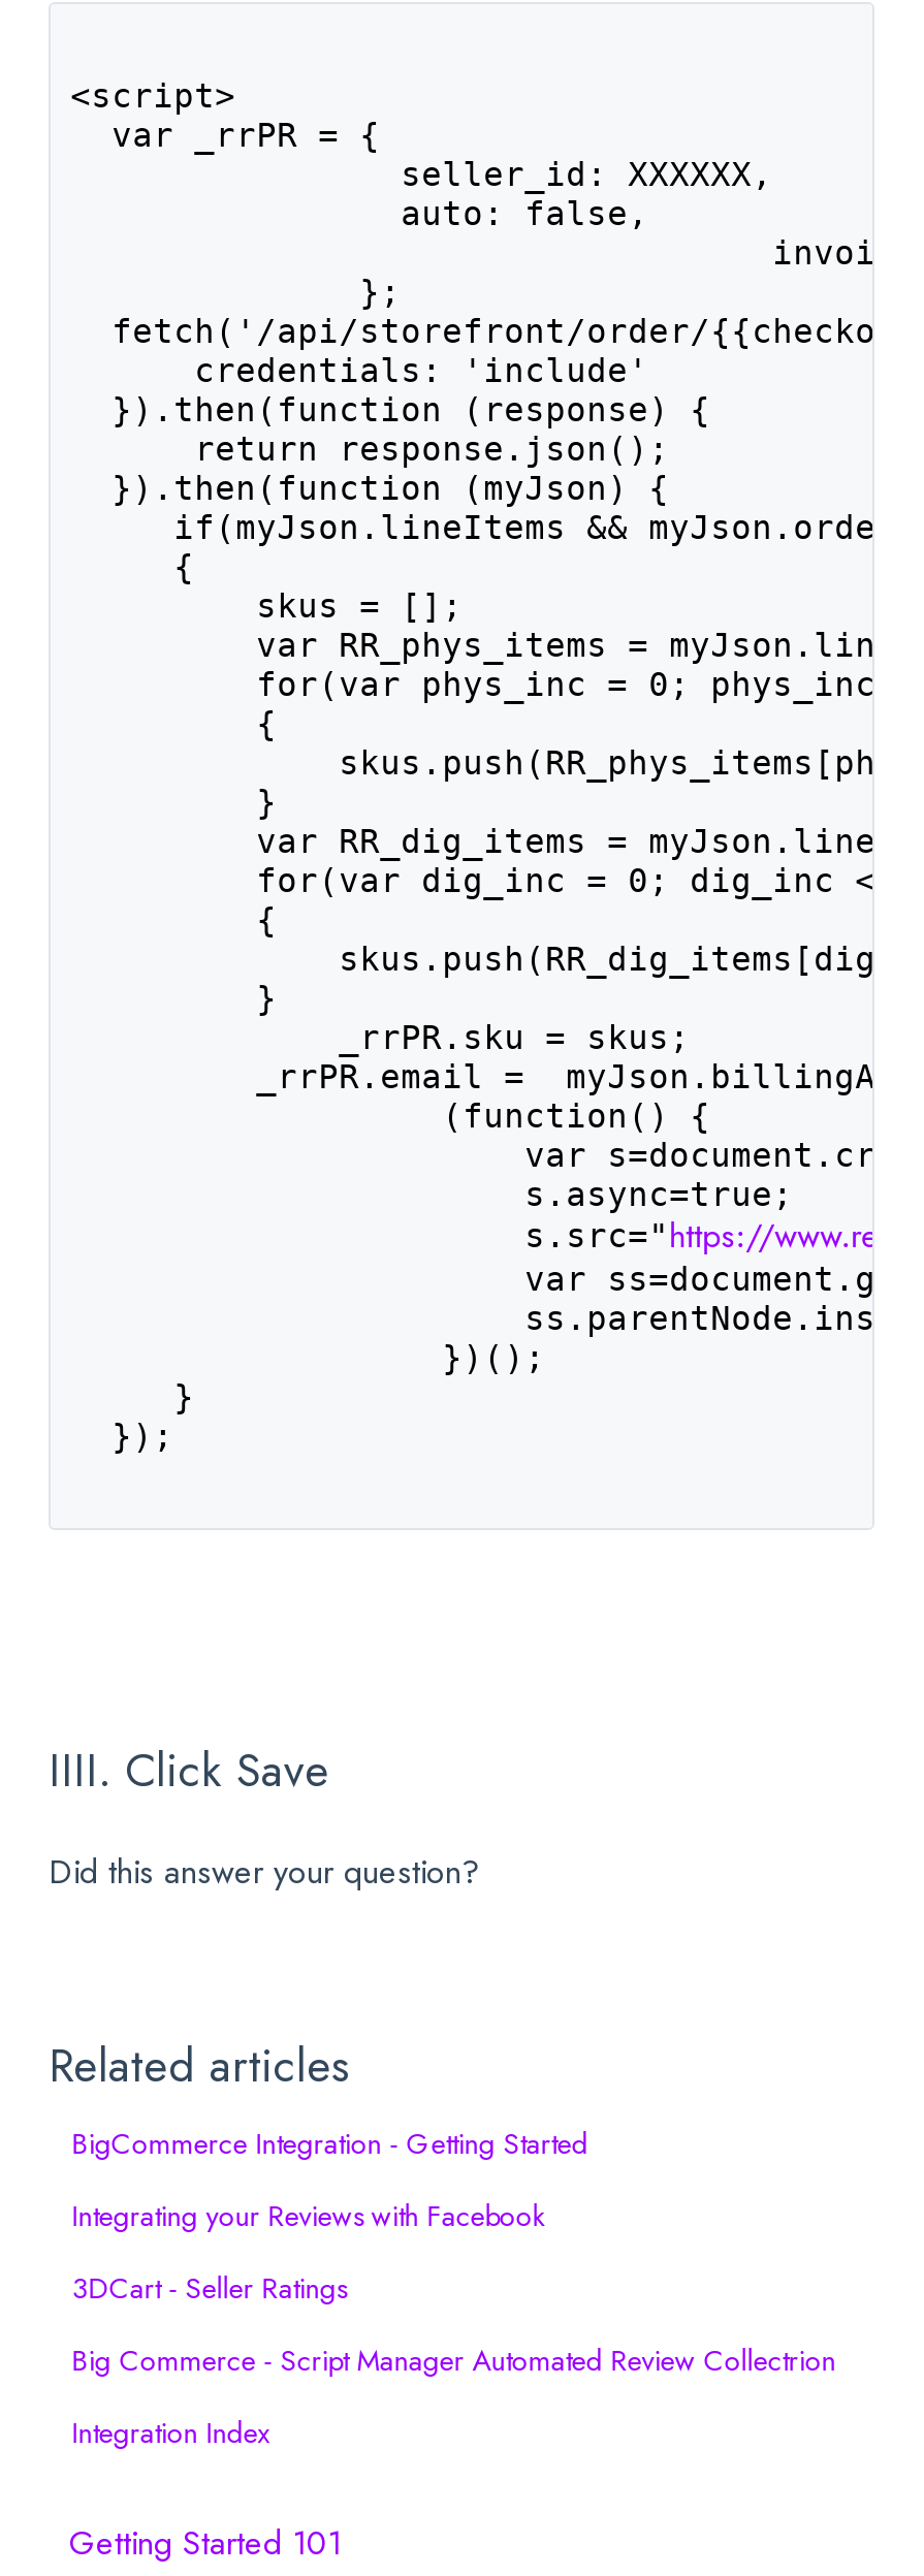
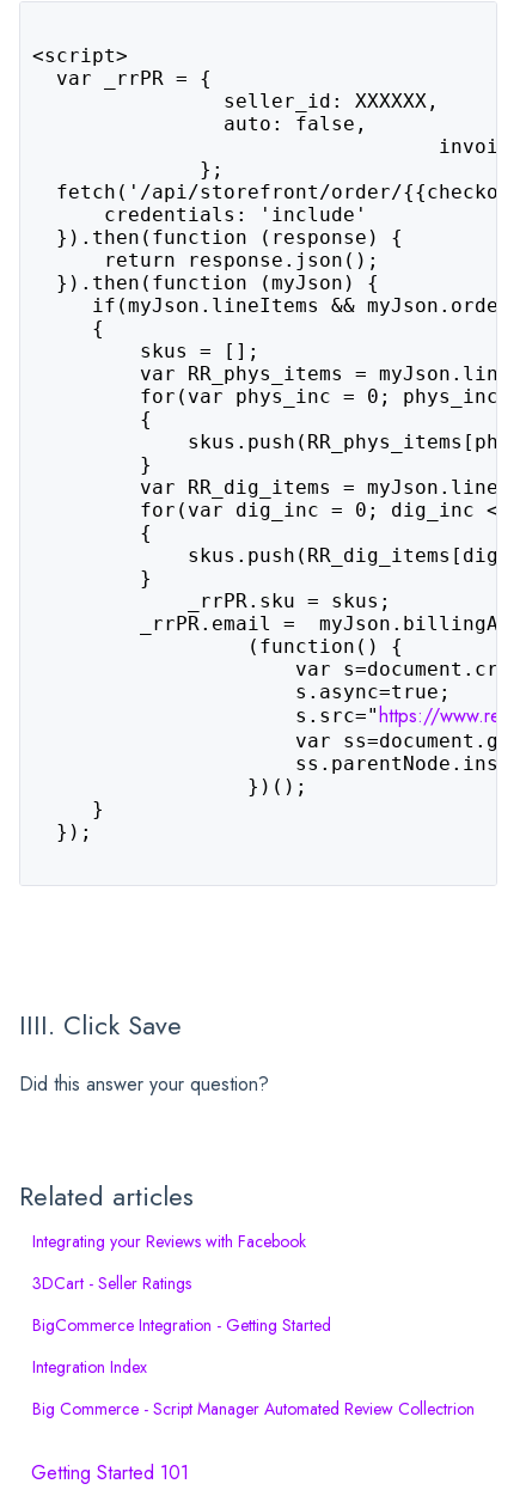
moved down: BigCommerce Integration - Getting Started

moved up: Integrating your Reviews with Facebook | 3DCart - Seller Ratings

moved down: Big Commerce - Script Manager Automated Review Collectrion

moved up: Integration Index
